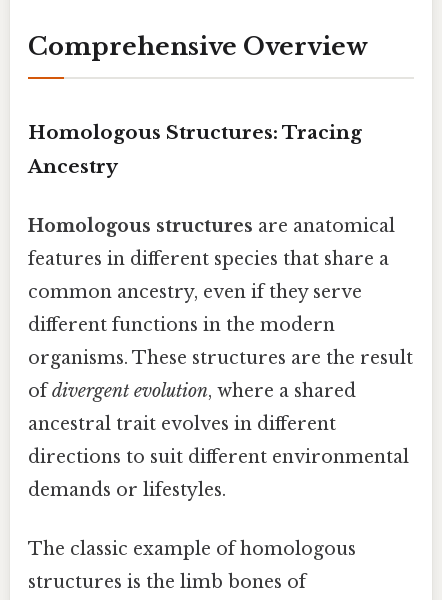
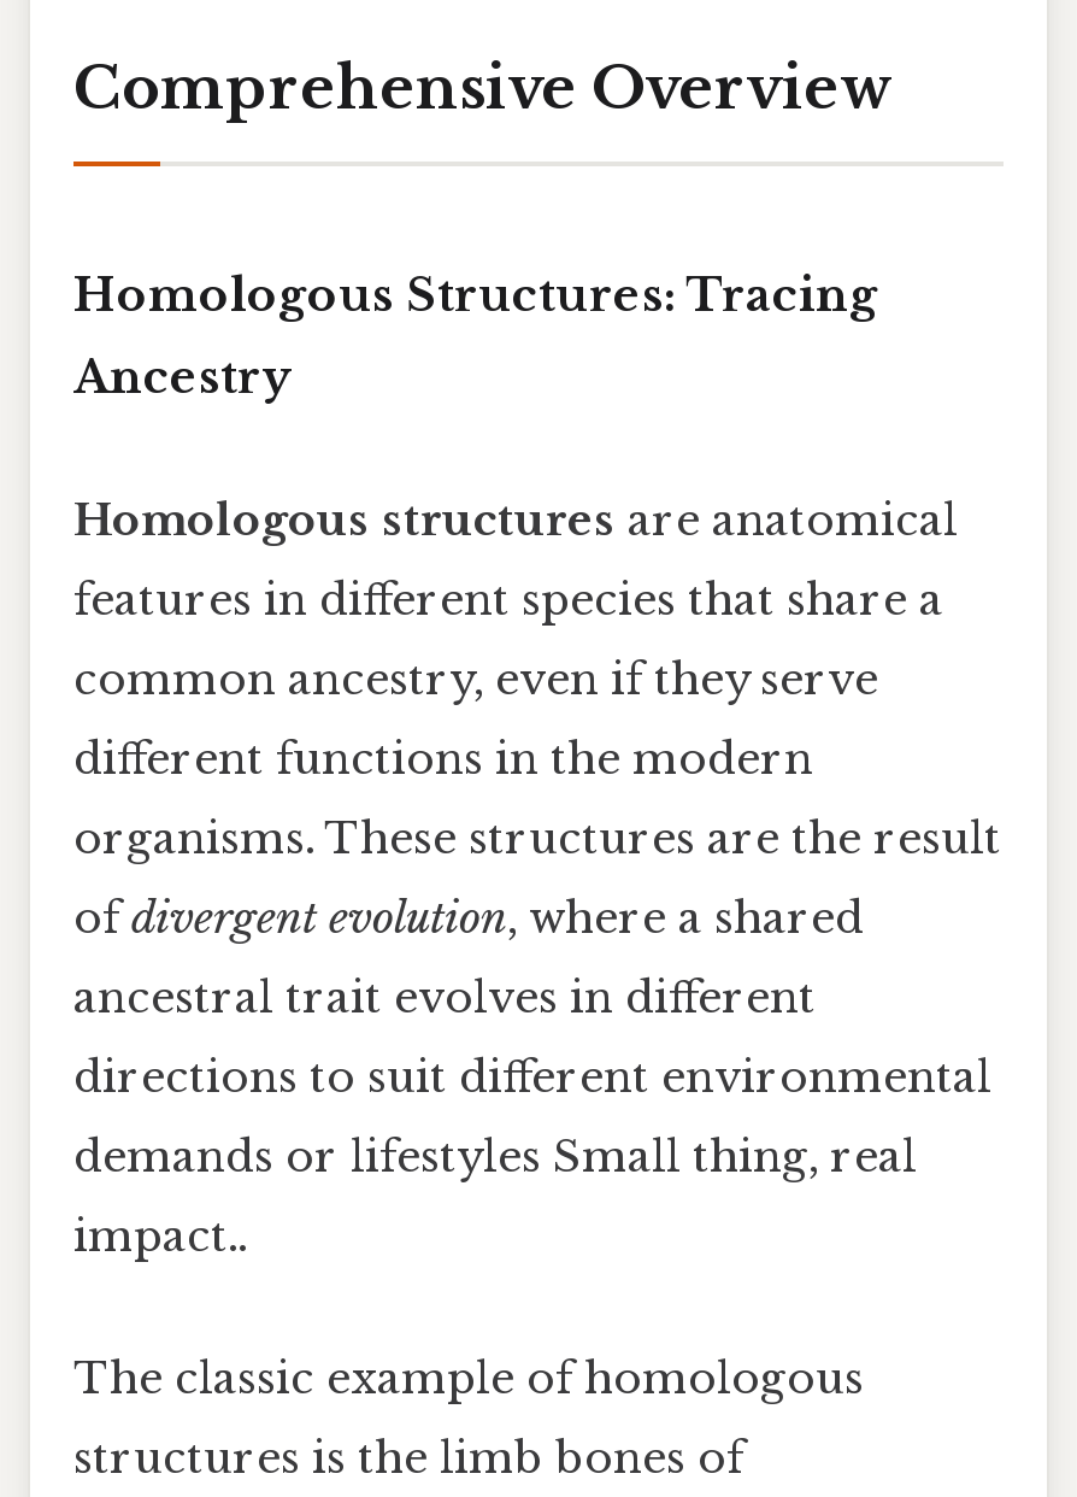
- demands or lifestyles.
+ demands or lifestyles Small thing, real
+ impact..
